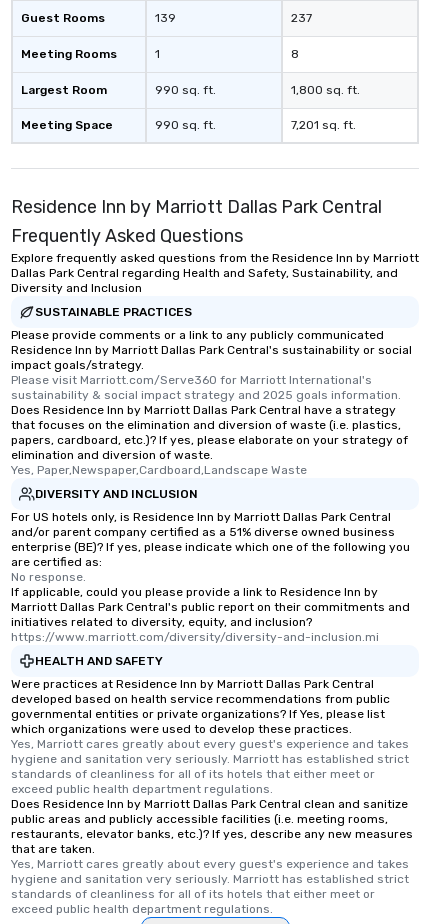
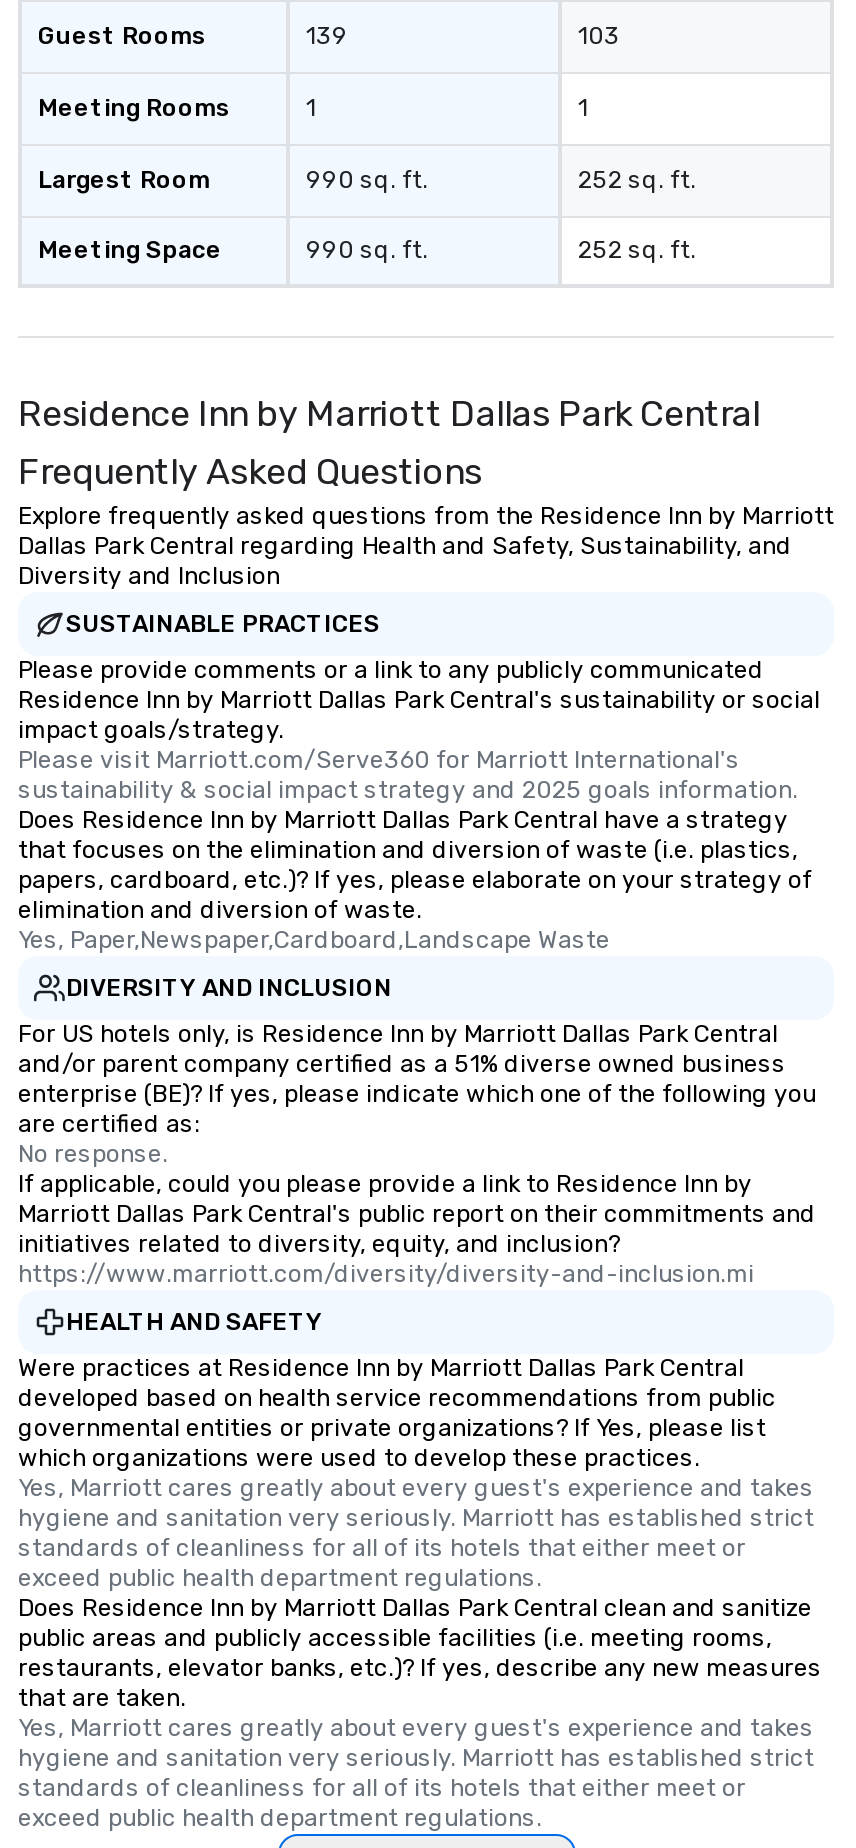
- 237
+ 103

- 8
+ 1

- 1,800 sq. ft.
+ 252 sq. ft.

- 7,201 sq. ft.
+ 252 sq. ft.
